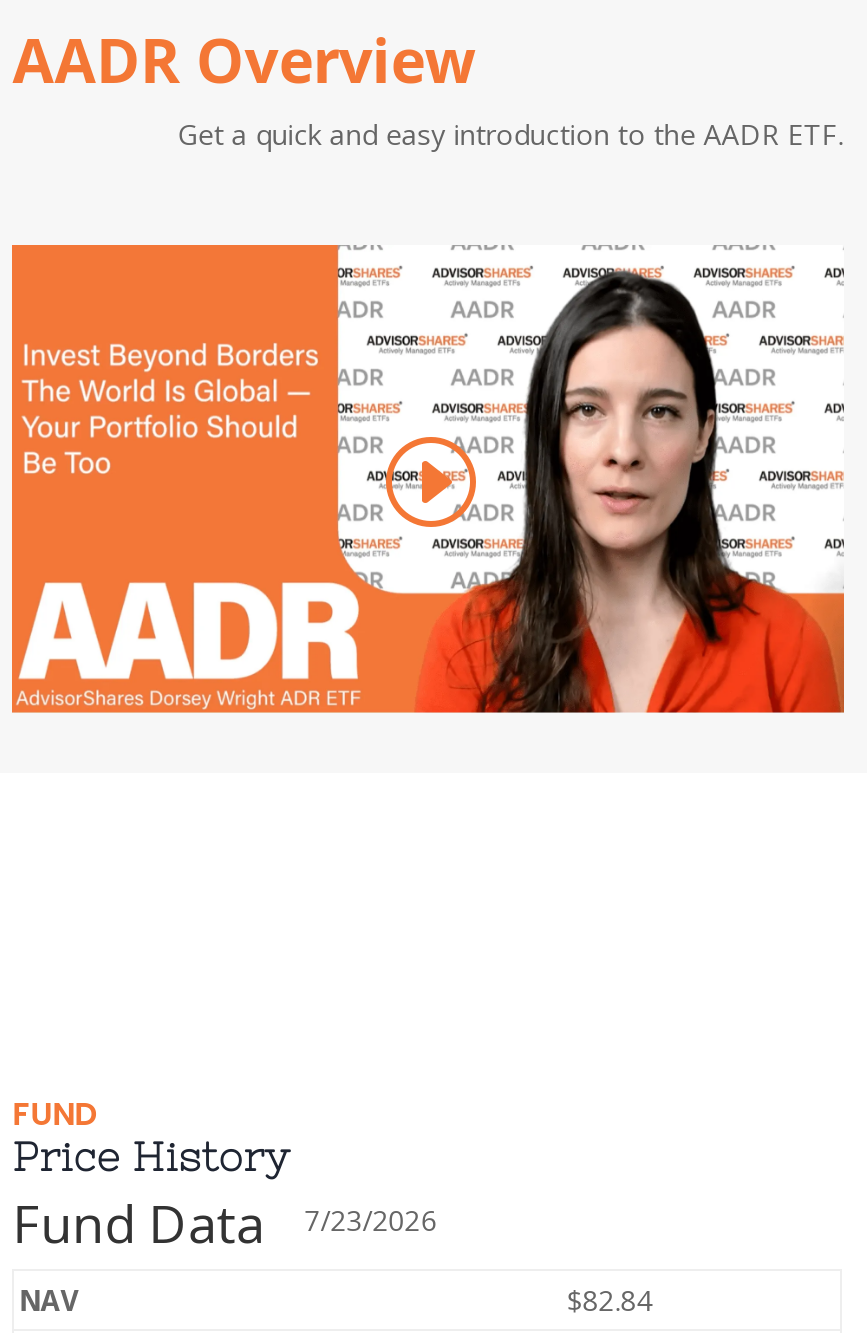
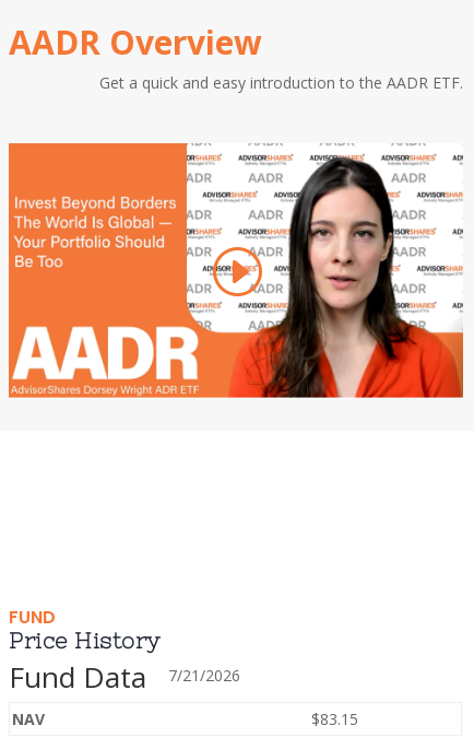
- Fund Data 7/23/2026
+ Fund Data 7/21/2026

- $82.84
+ $83.15
